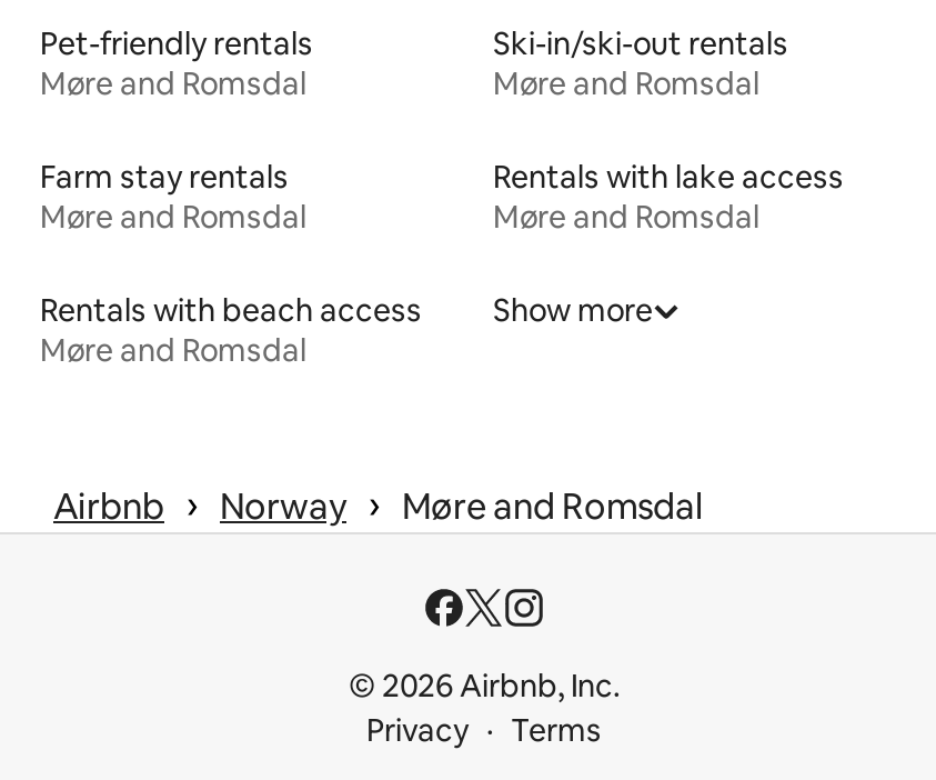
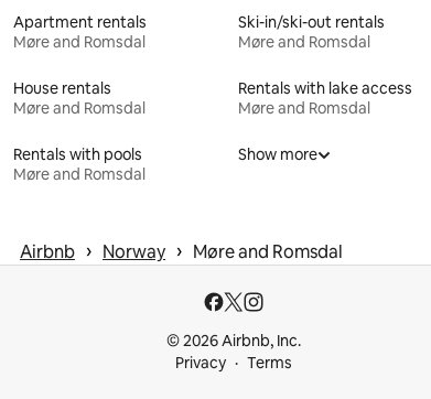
- Pet-friendly rentals
+ Apartment rentals

- Farm stay rentals
+ House rentals

- Rentals with beach access
+ Rentals with pools
